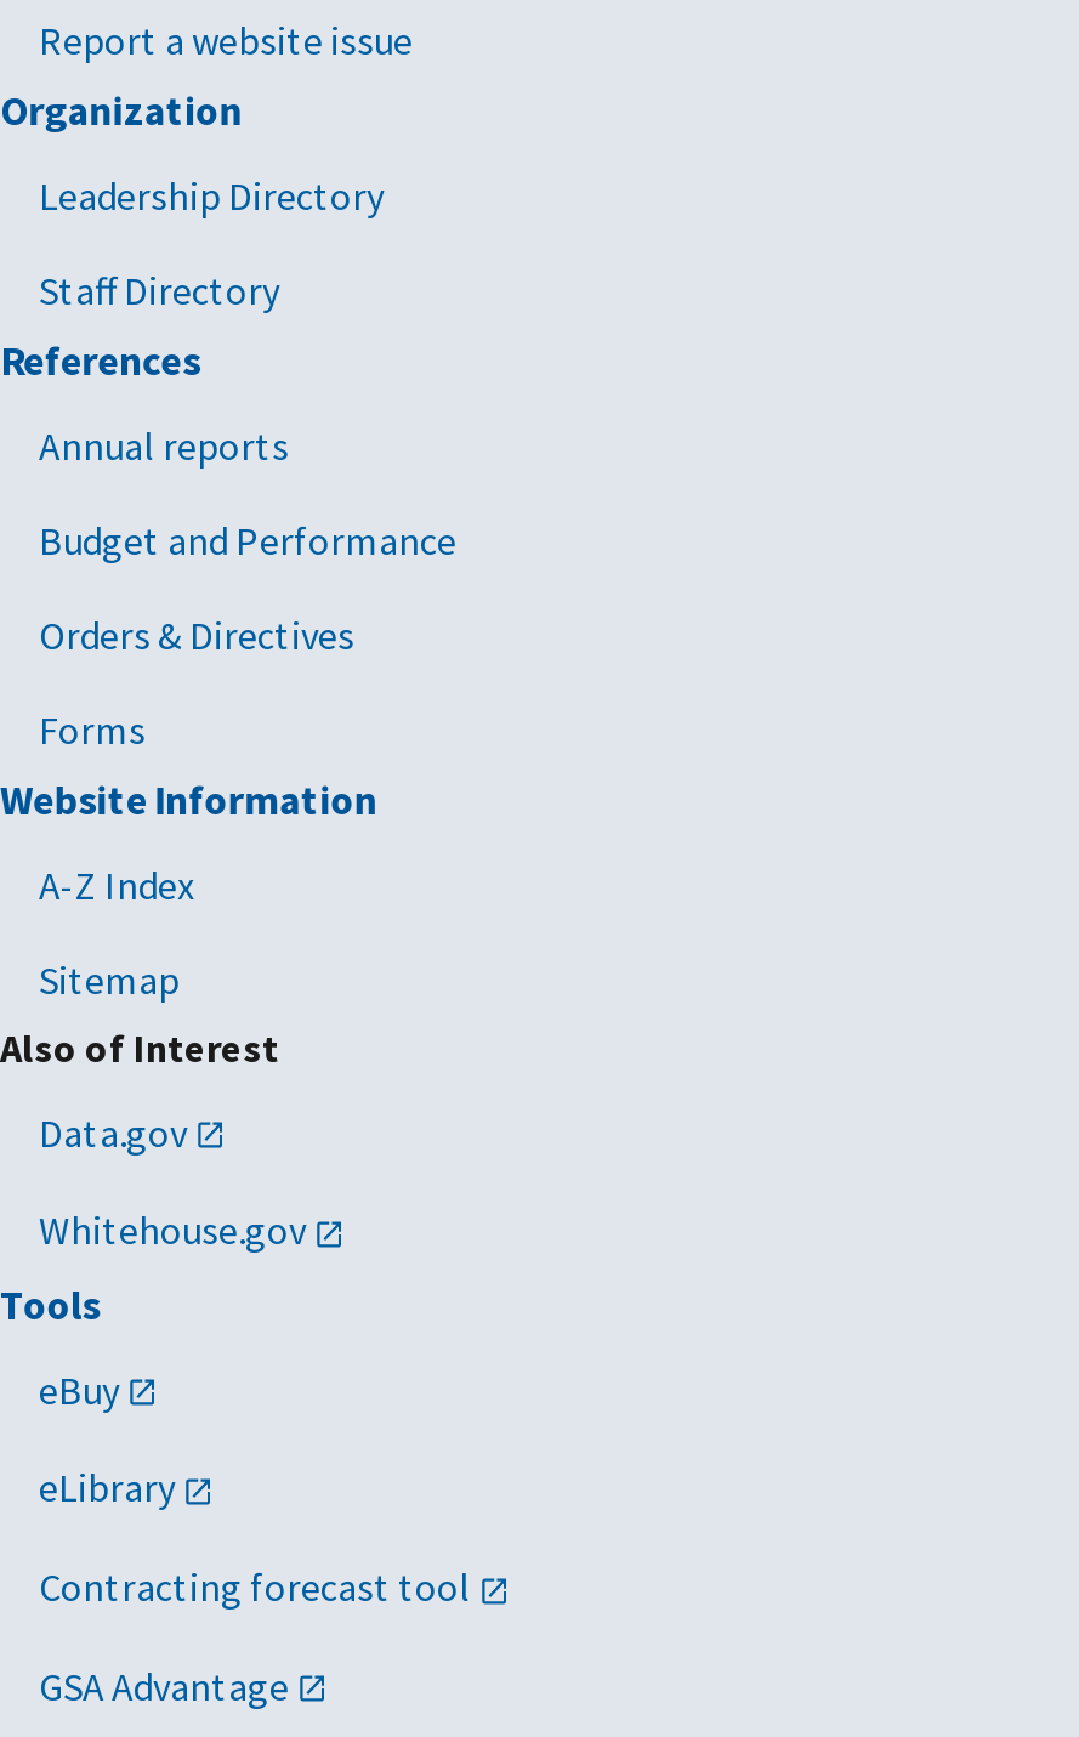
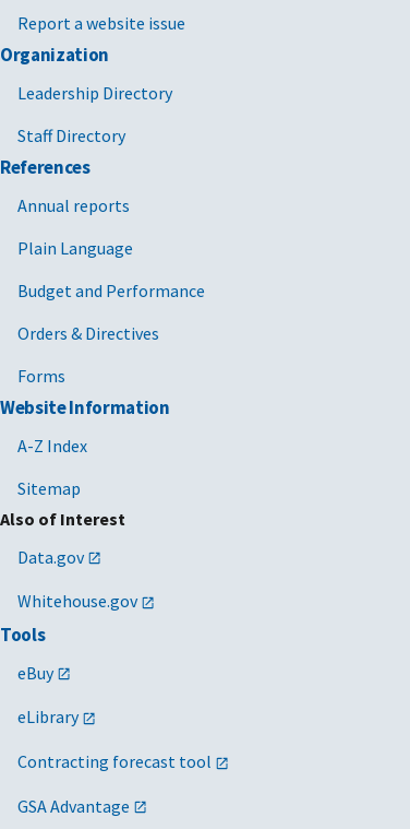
+ Plain Language
